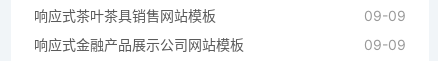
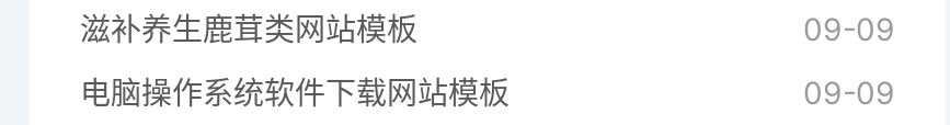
- 响应式茶叶茶具销售网站模板
+ 滋补养生鹿茸类网站模板

- 响应式金融产品展示公司网站模板
+ 电脑操作系统软件下载网站模板
